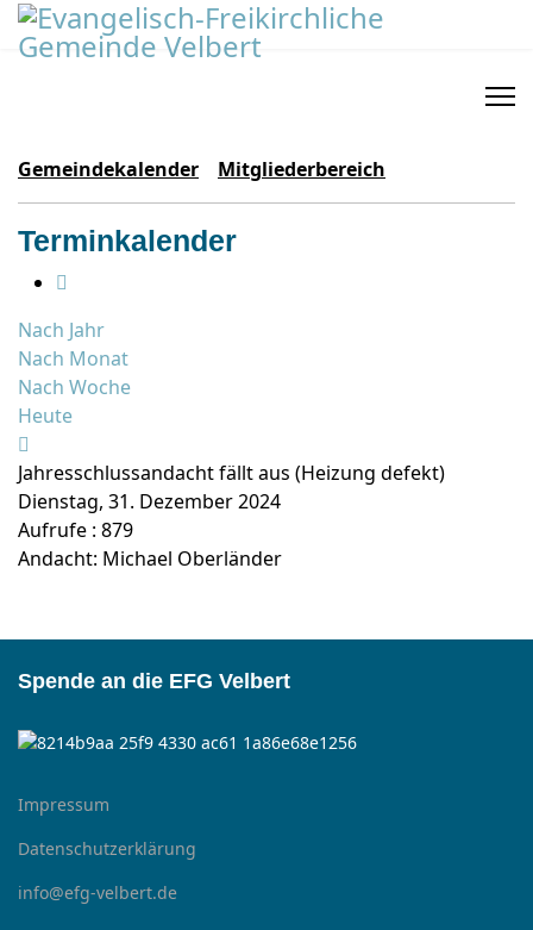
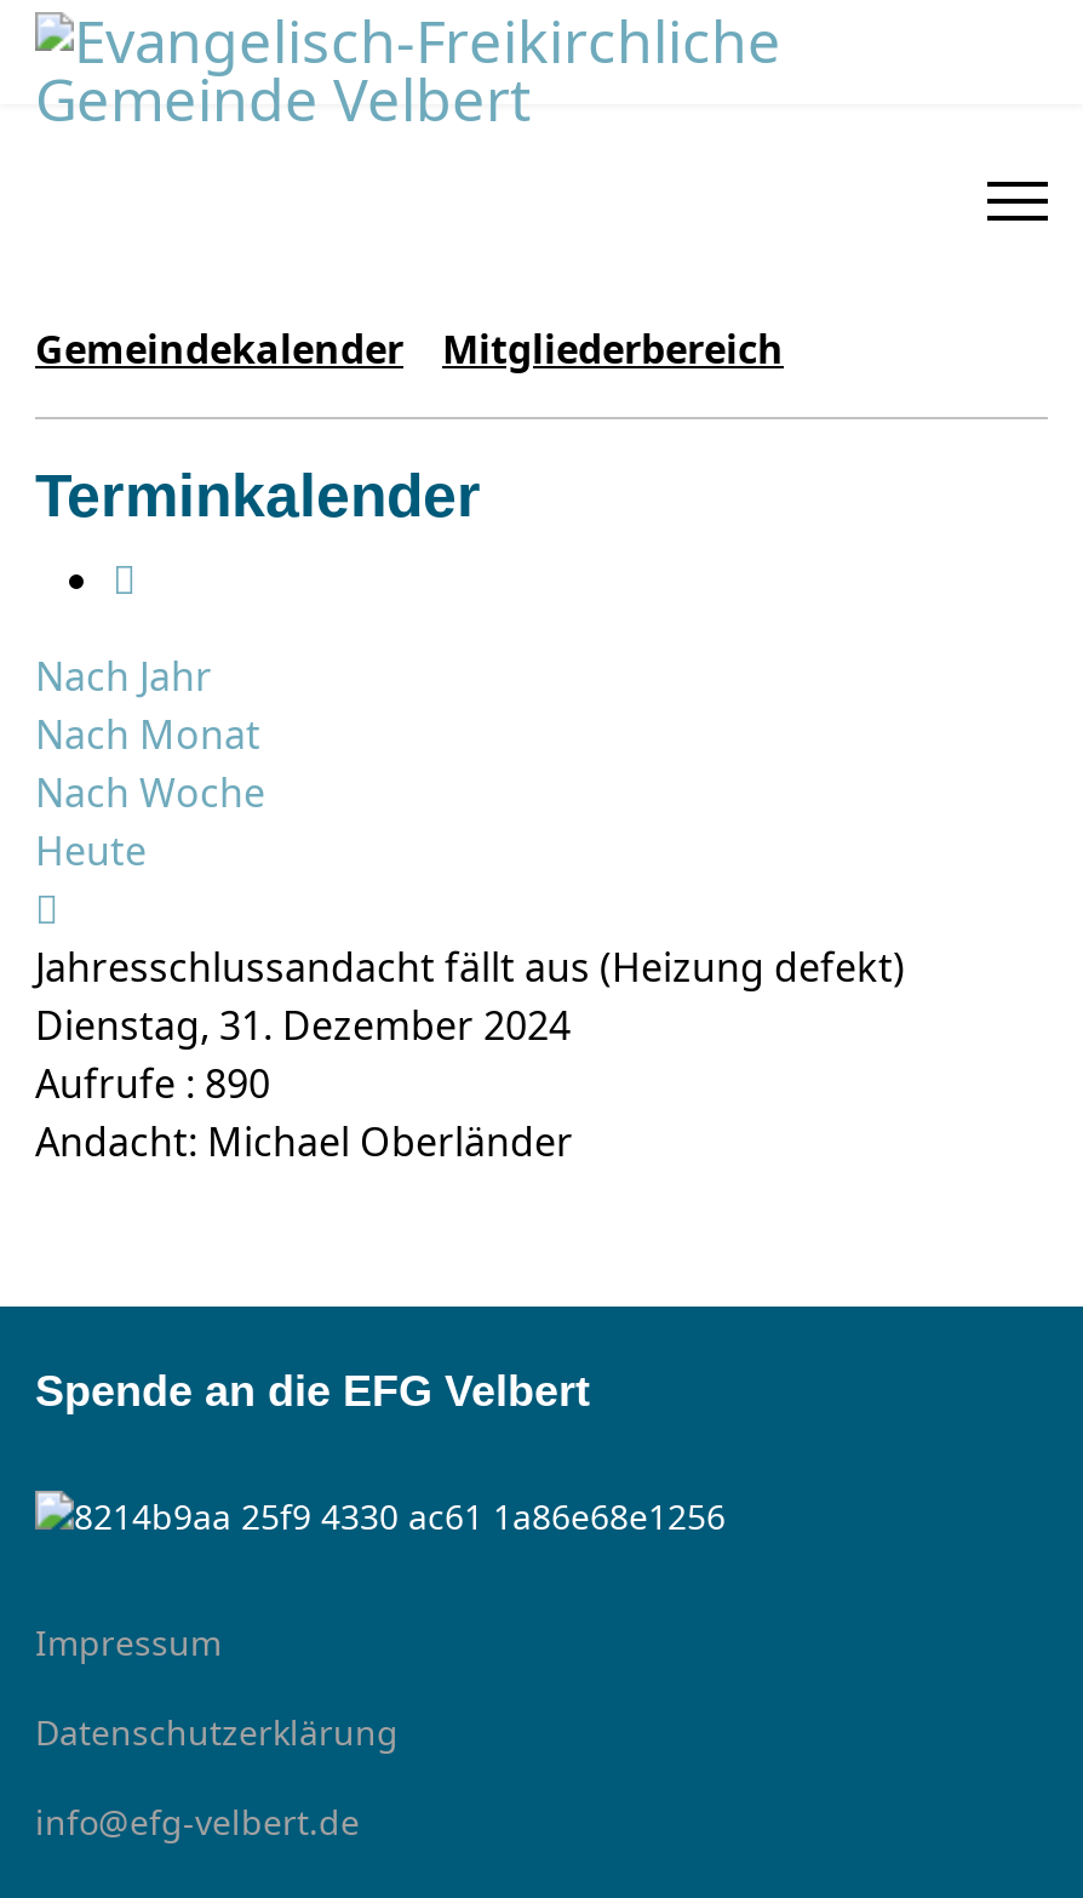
- Aufrufe: 879
+ Aufrufe: 890
